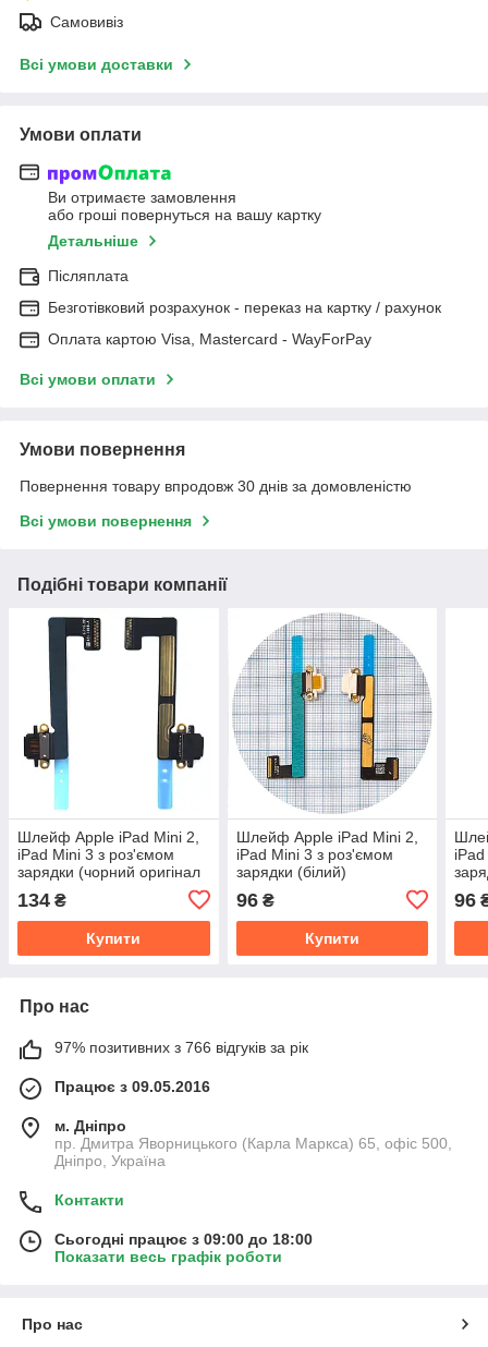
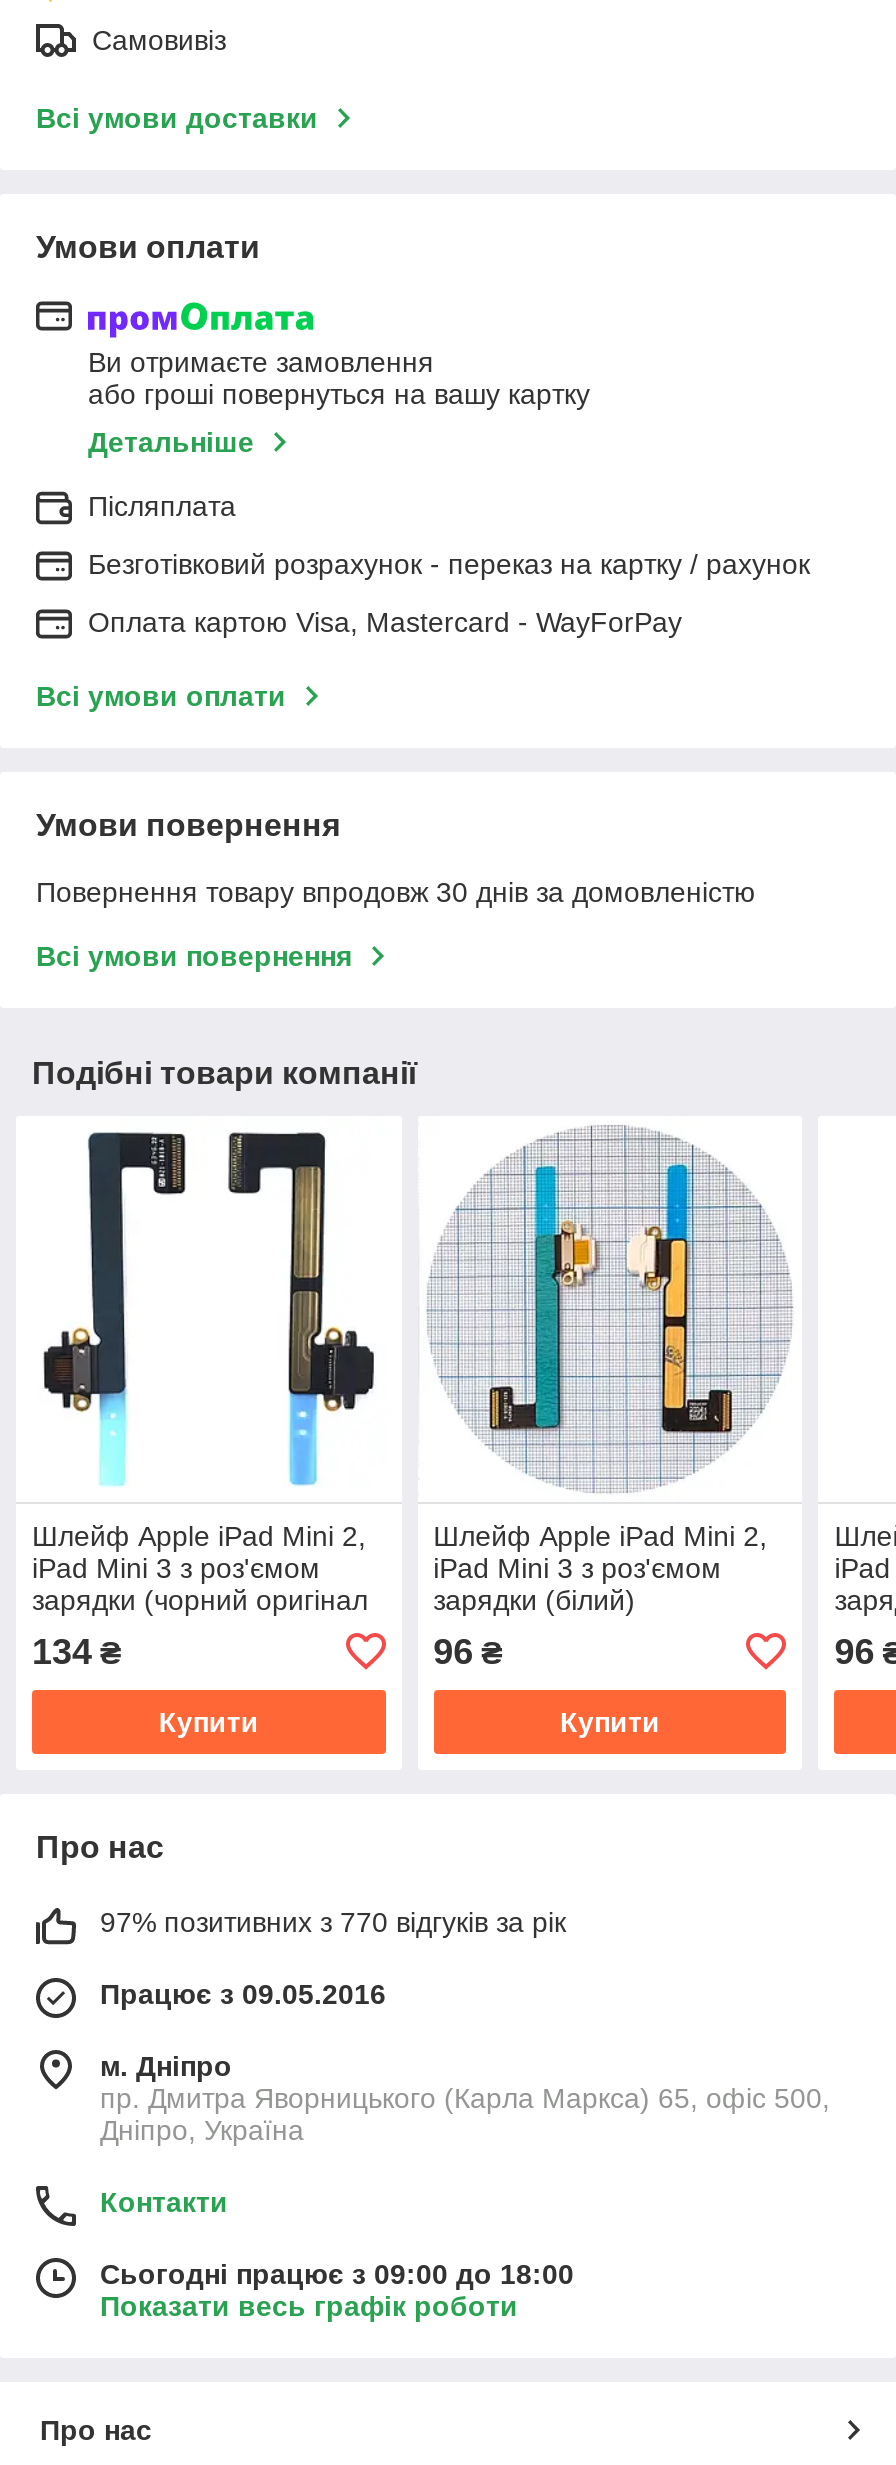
- 97% позитивних з 766 відгуків за рік
+ 97% позитивних з 770 відгуків за рік
